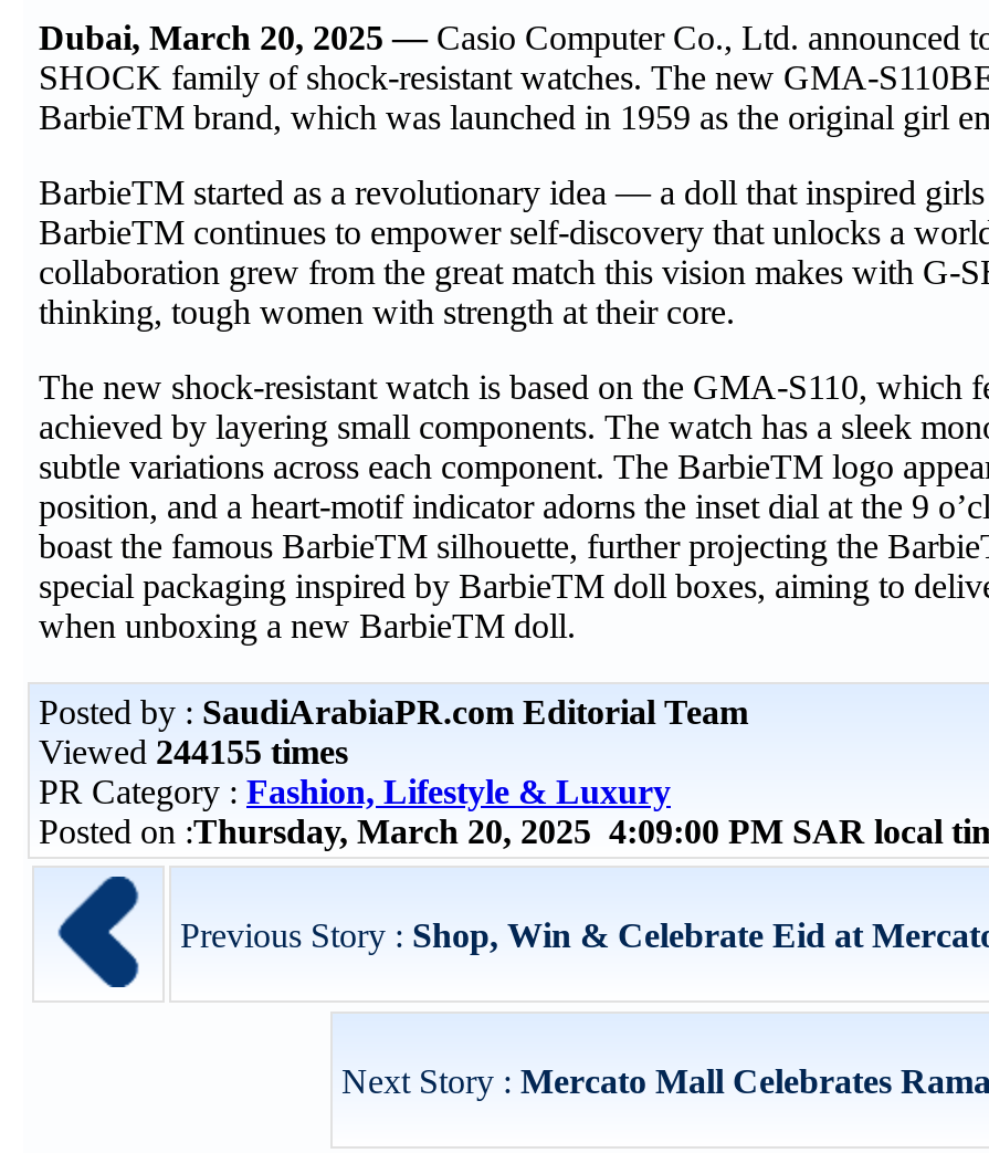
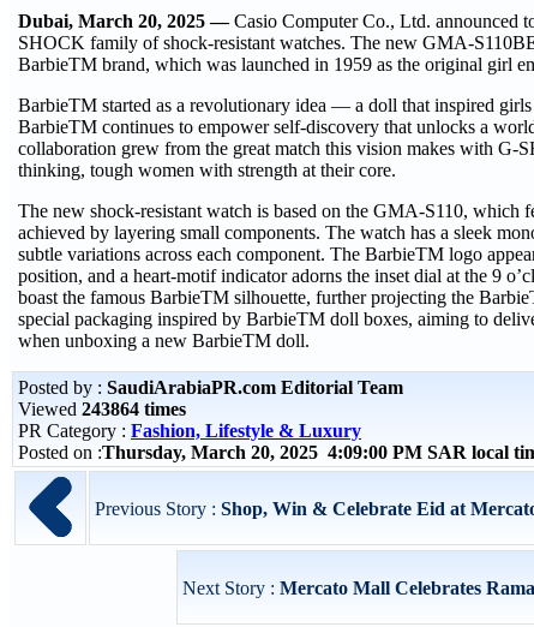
- Viewed 244155 times
+ Viewed 243864 times
